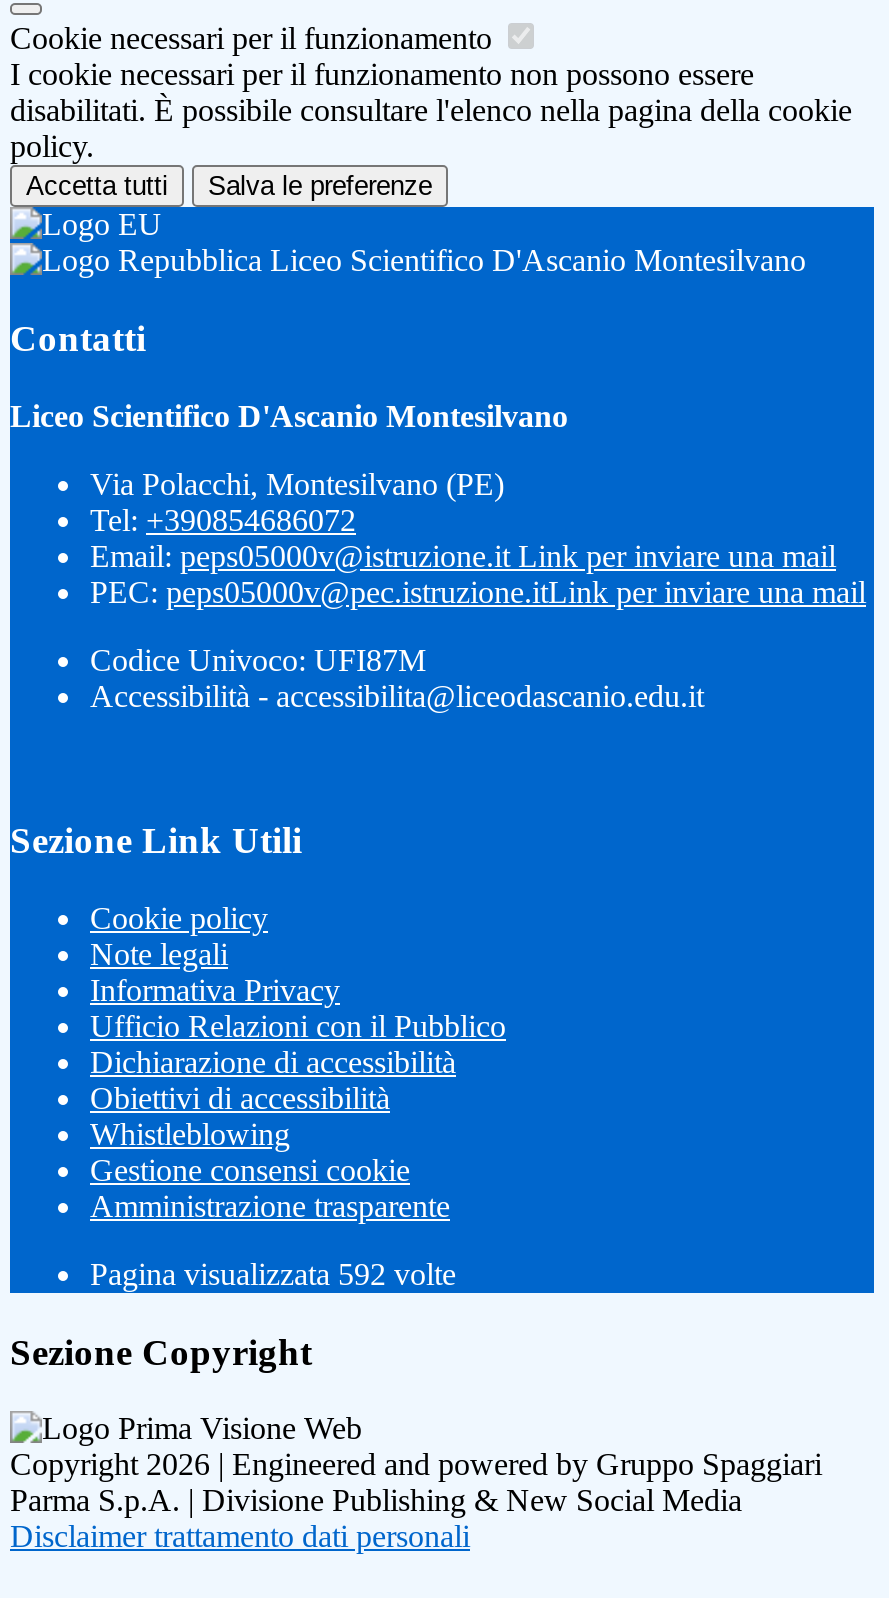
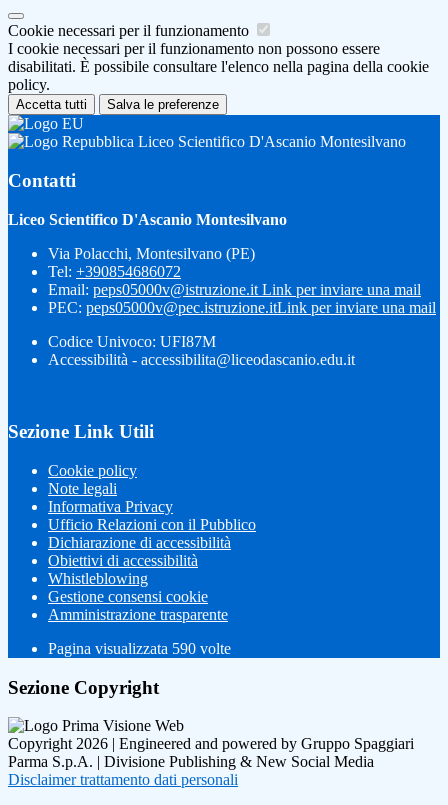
- Pagina visualizzata 592 volte
+ Pagina visualizzata 590 volte
